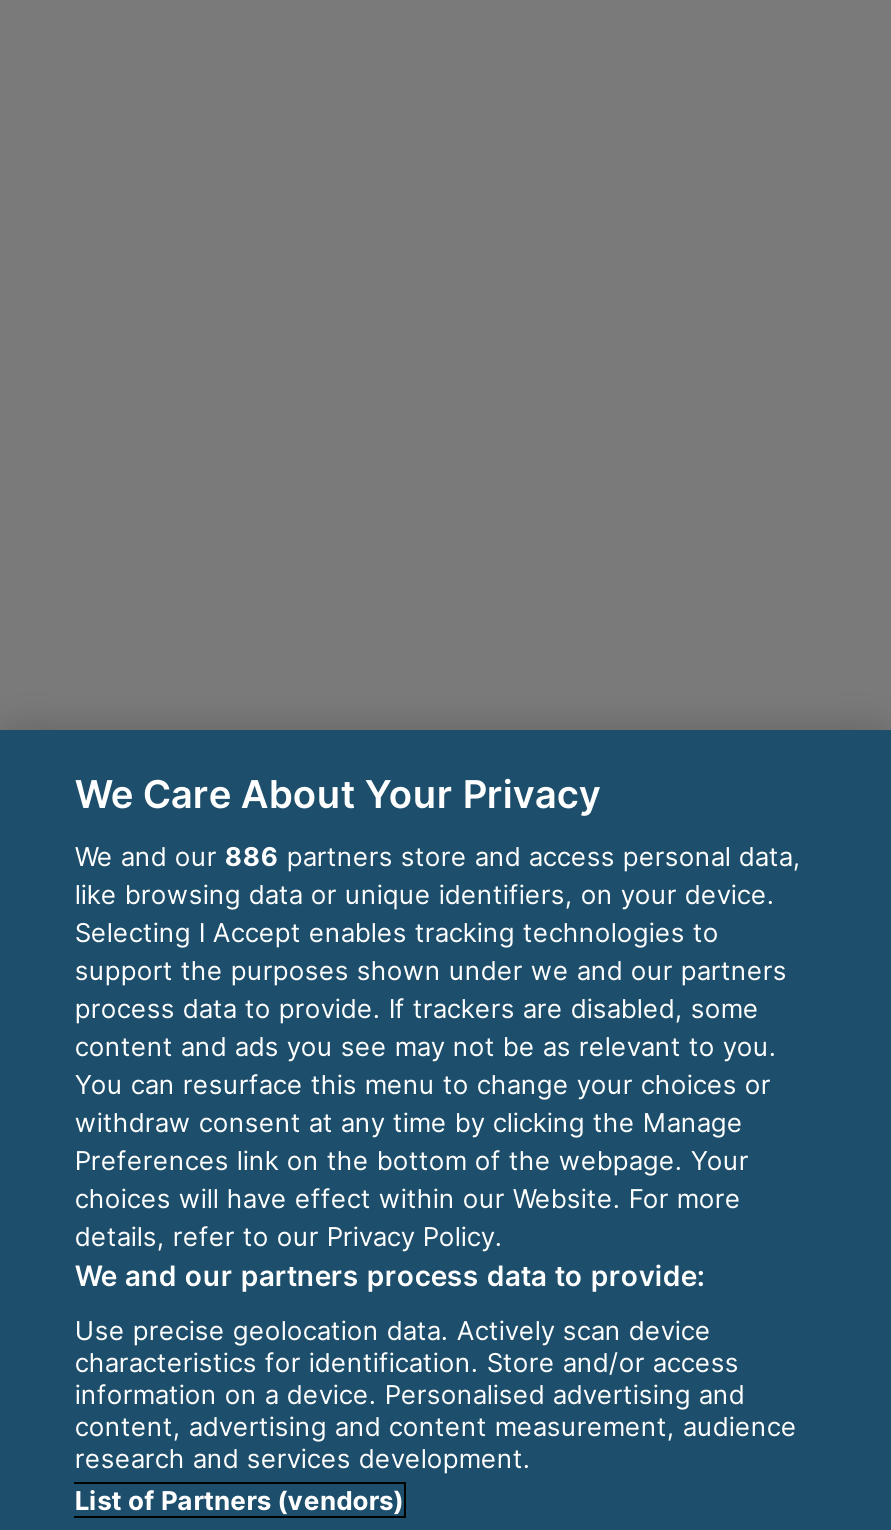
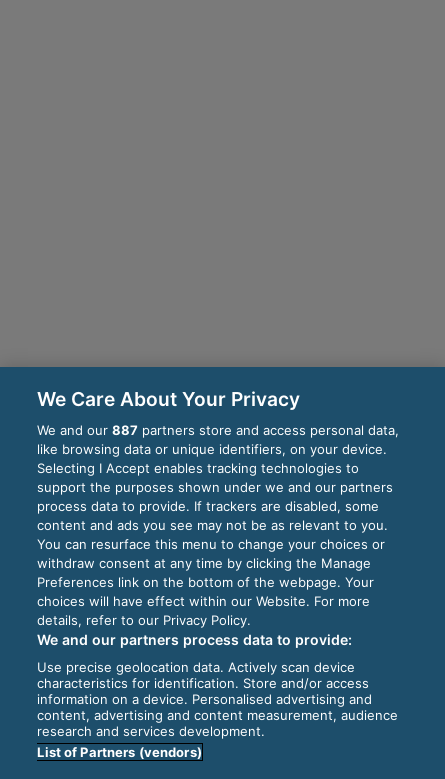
- We and our 886 partners store and access personal data,
+ We and our 887 partners store and access personal data,
